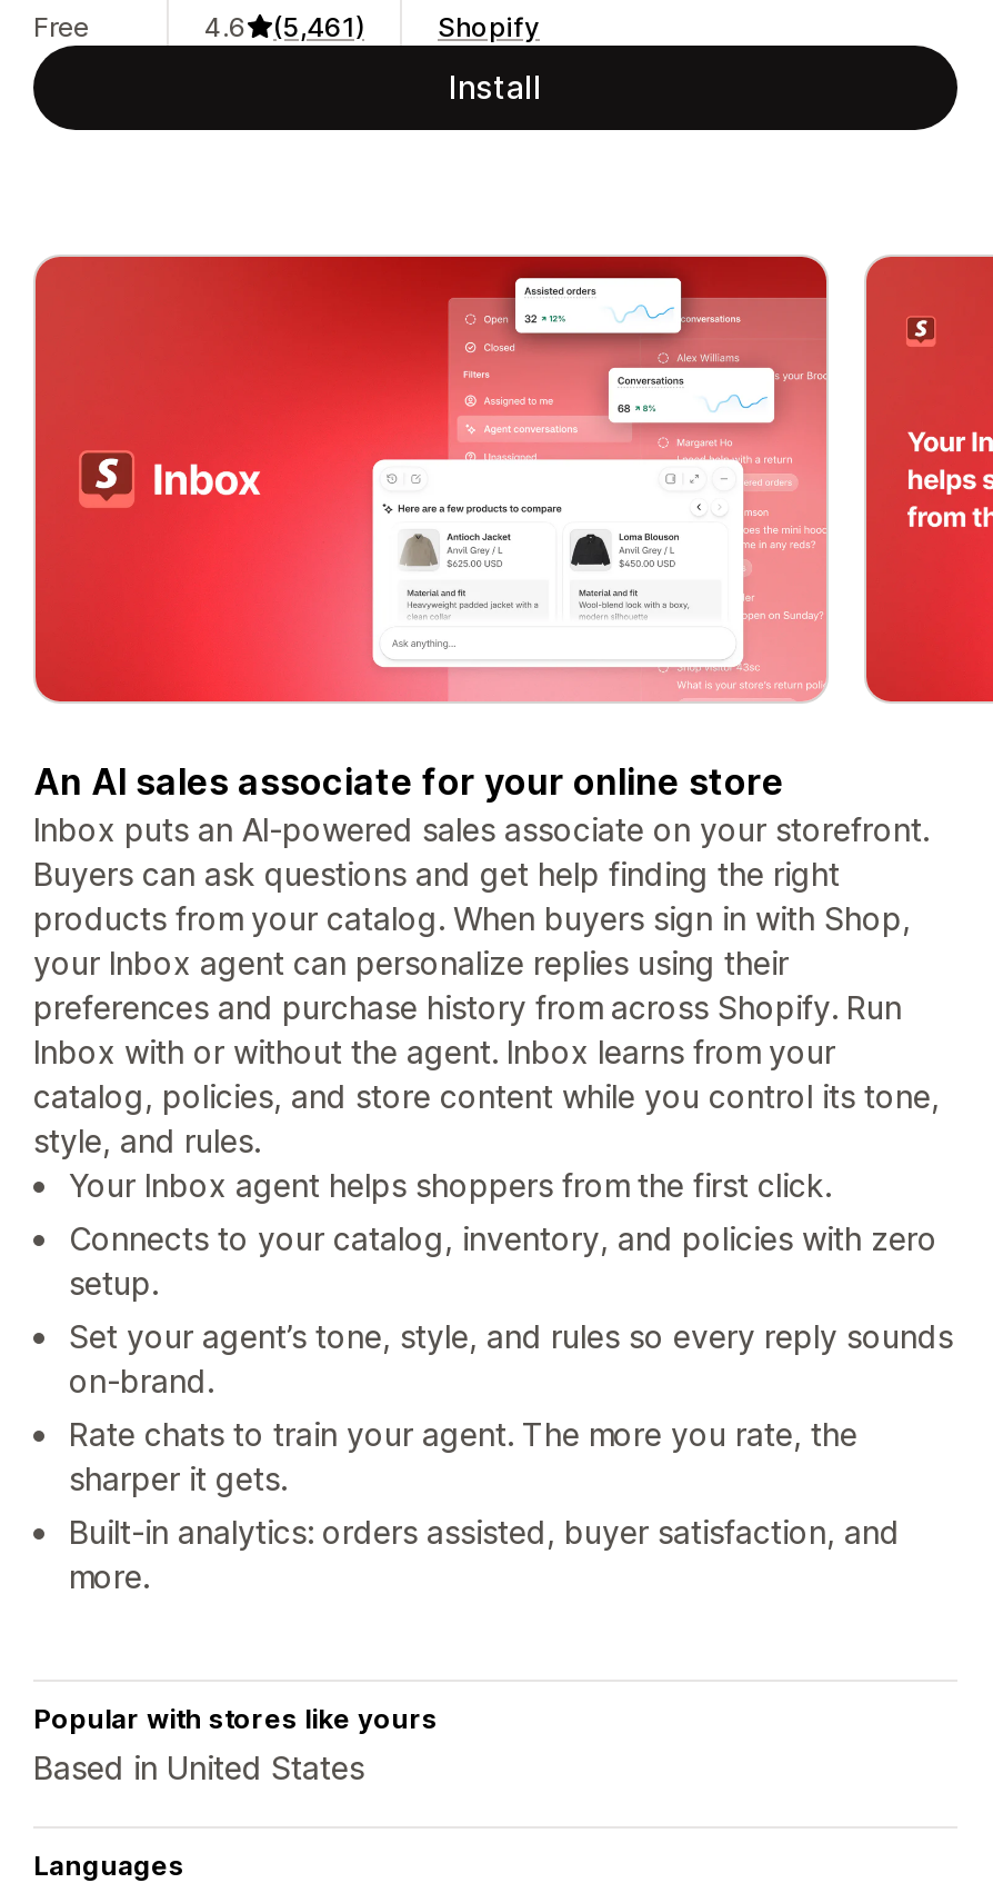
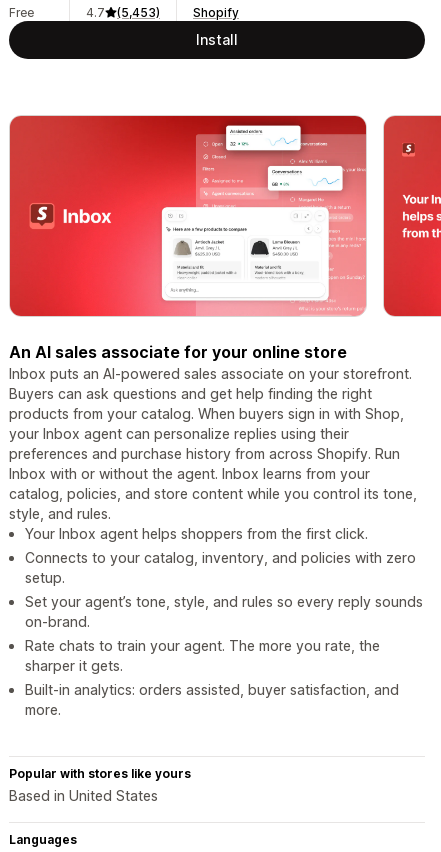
- 4.6
+ 4.7

- (5,461)
+ (5,453)
